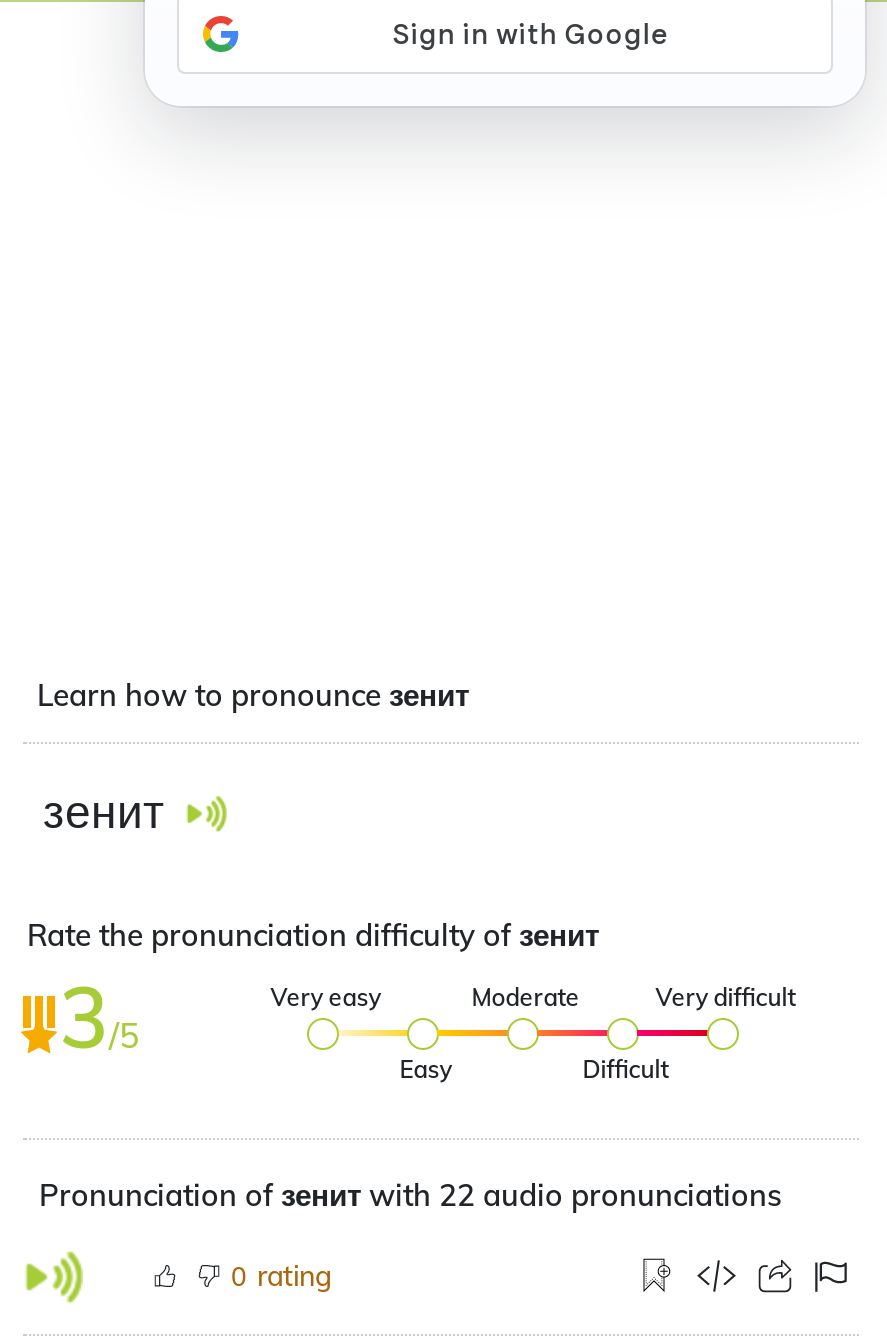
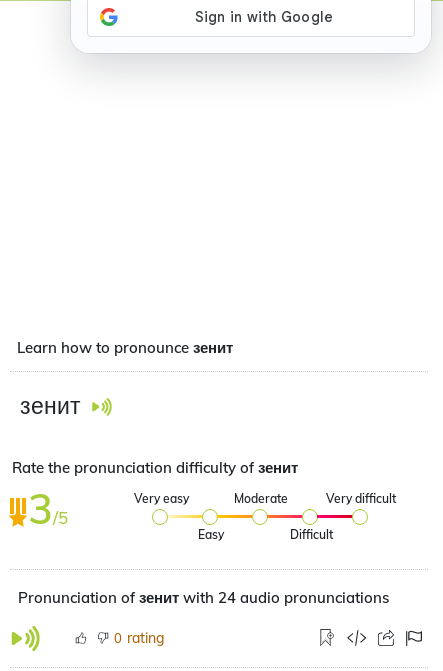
- Pronunciation of зенит with 22 audio pronunciations
+ Pronunciation of зенит with 24 audio pronunciations
